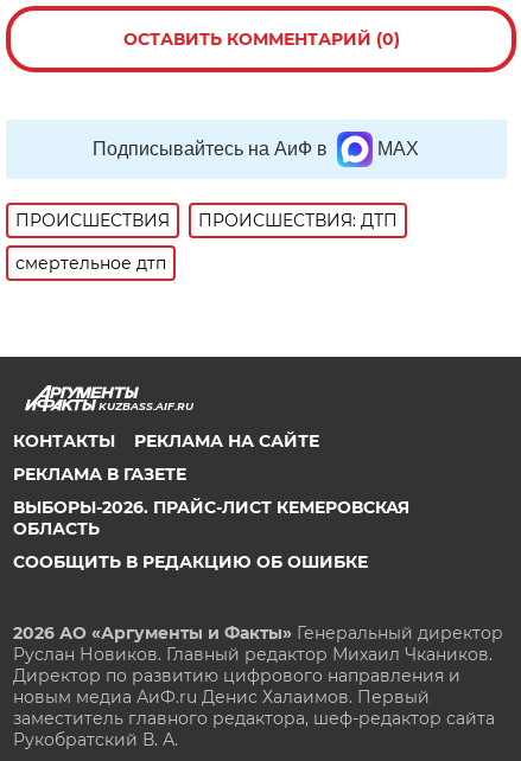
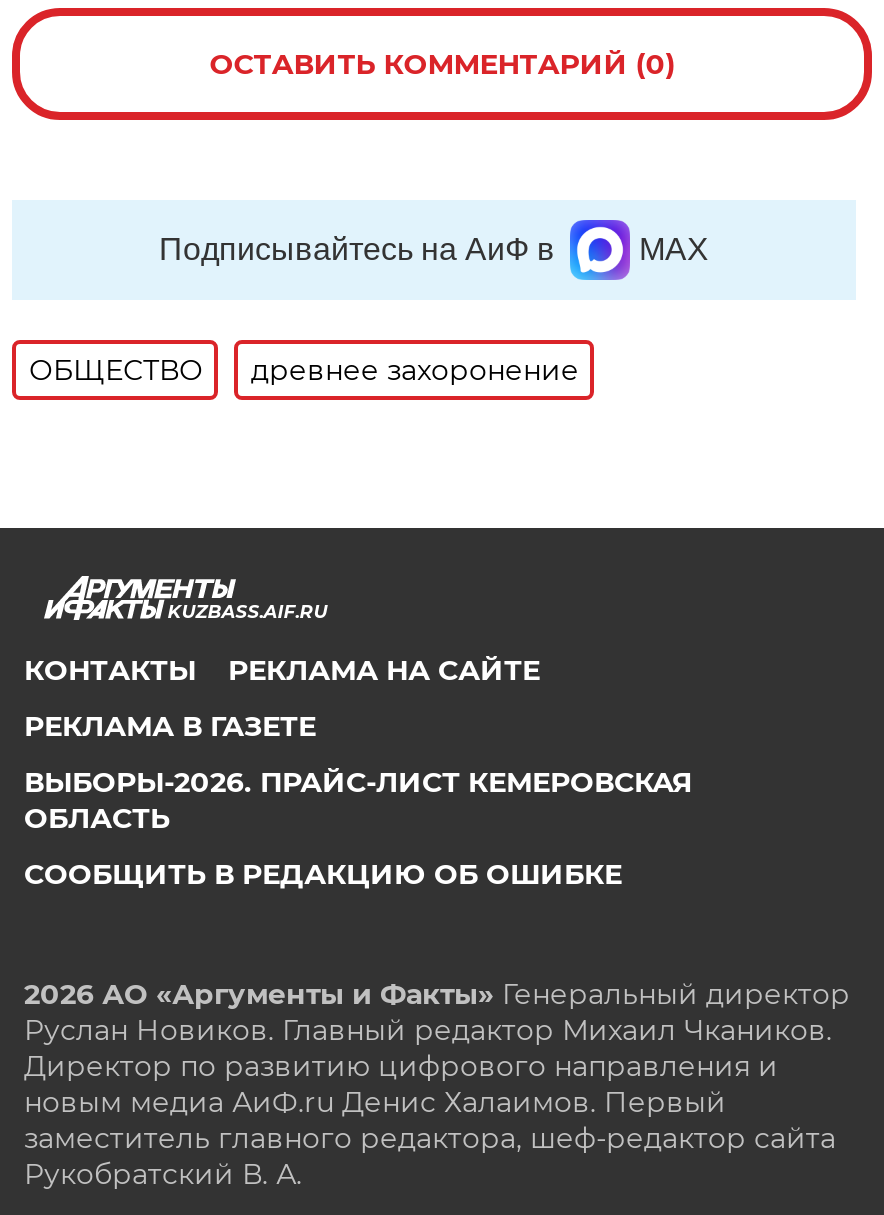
- ПРОИСШЕСТВИЯ
- ПРОИСШЕСТВИЯ: ДТП
- смертельное дтп
+ ОБЩЕСТВО
+ древнее захоронение
